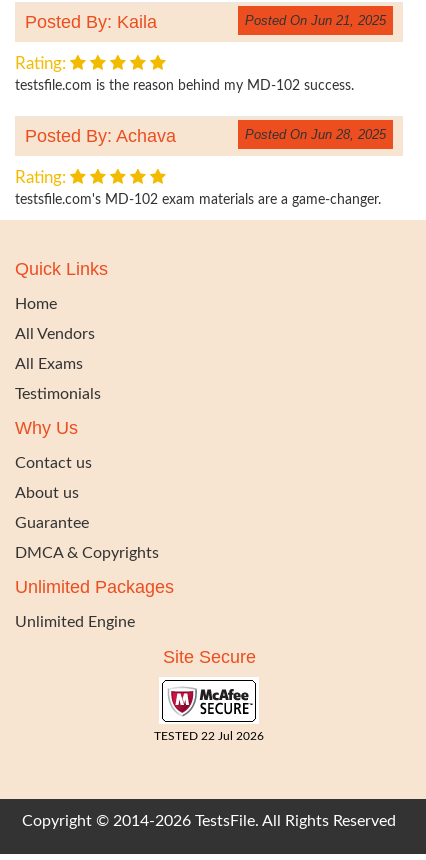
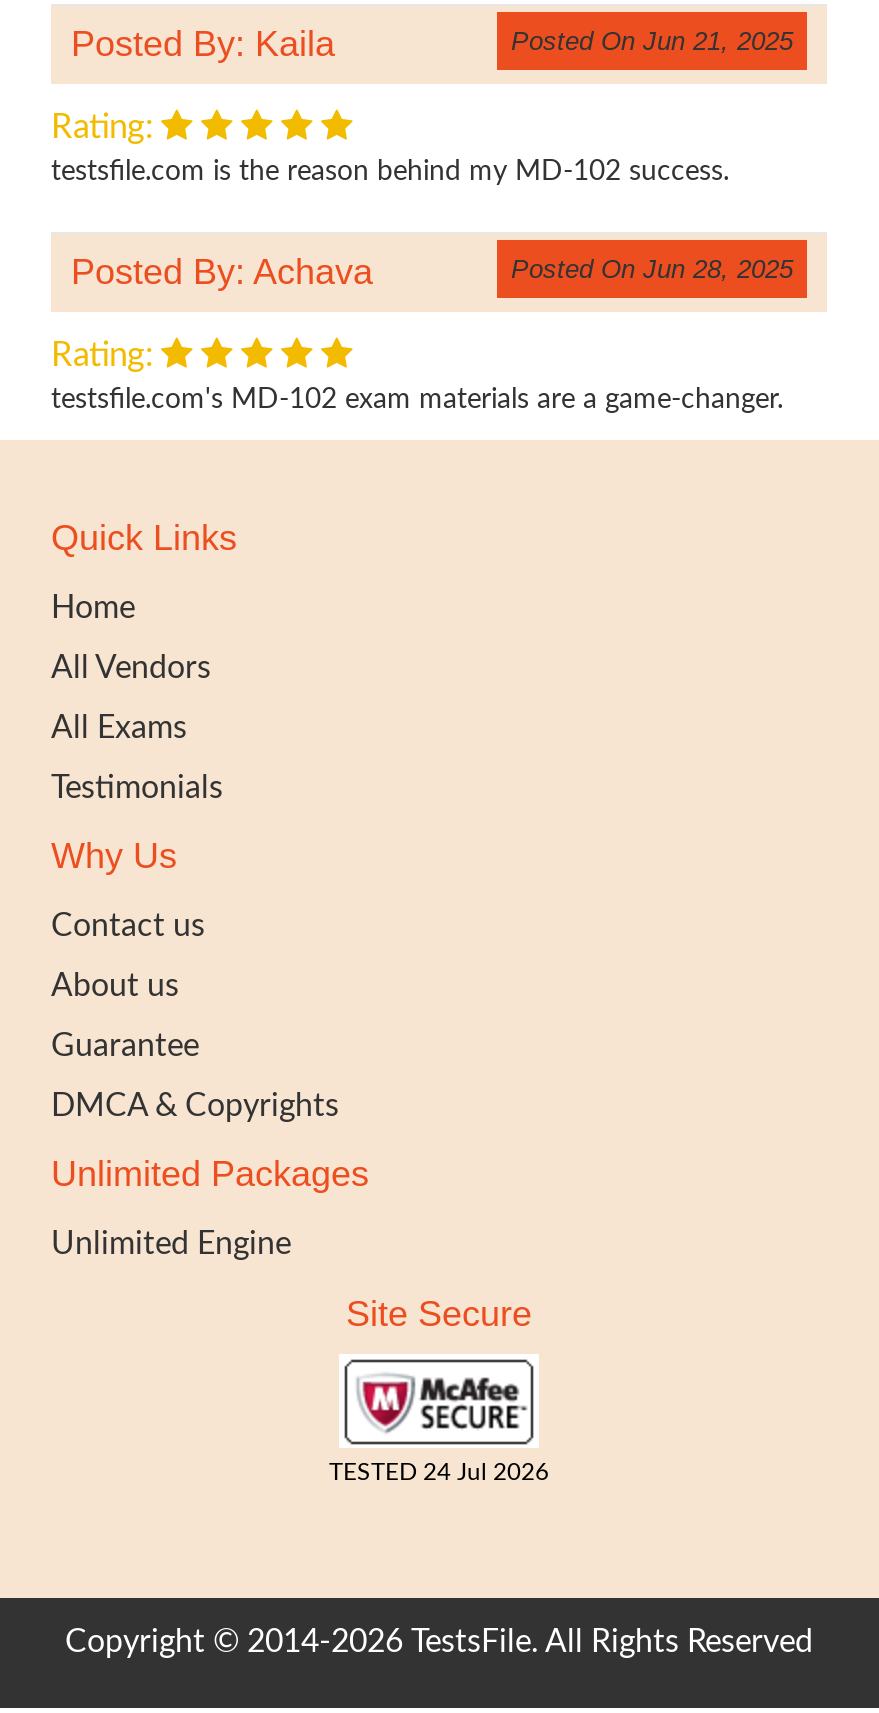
- TESTED 22 Jul 2026
+ TESTED 24 Jul 2026
